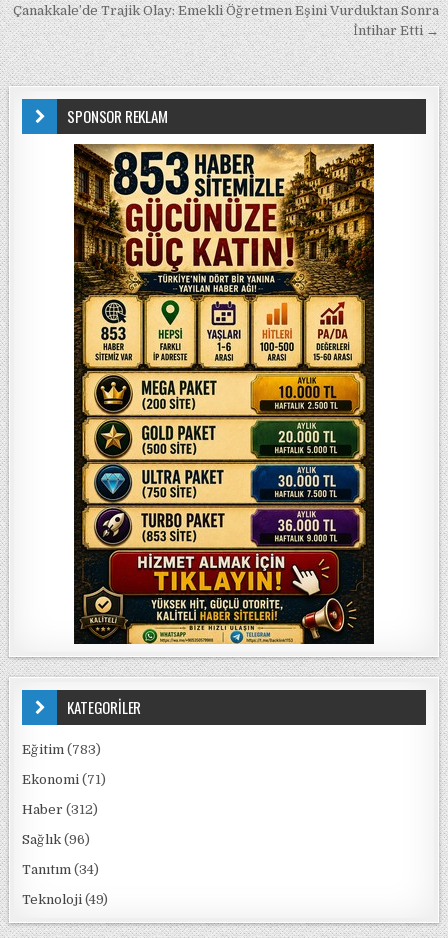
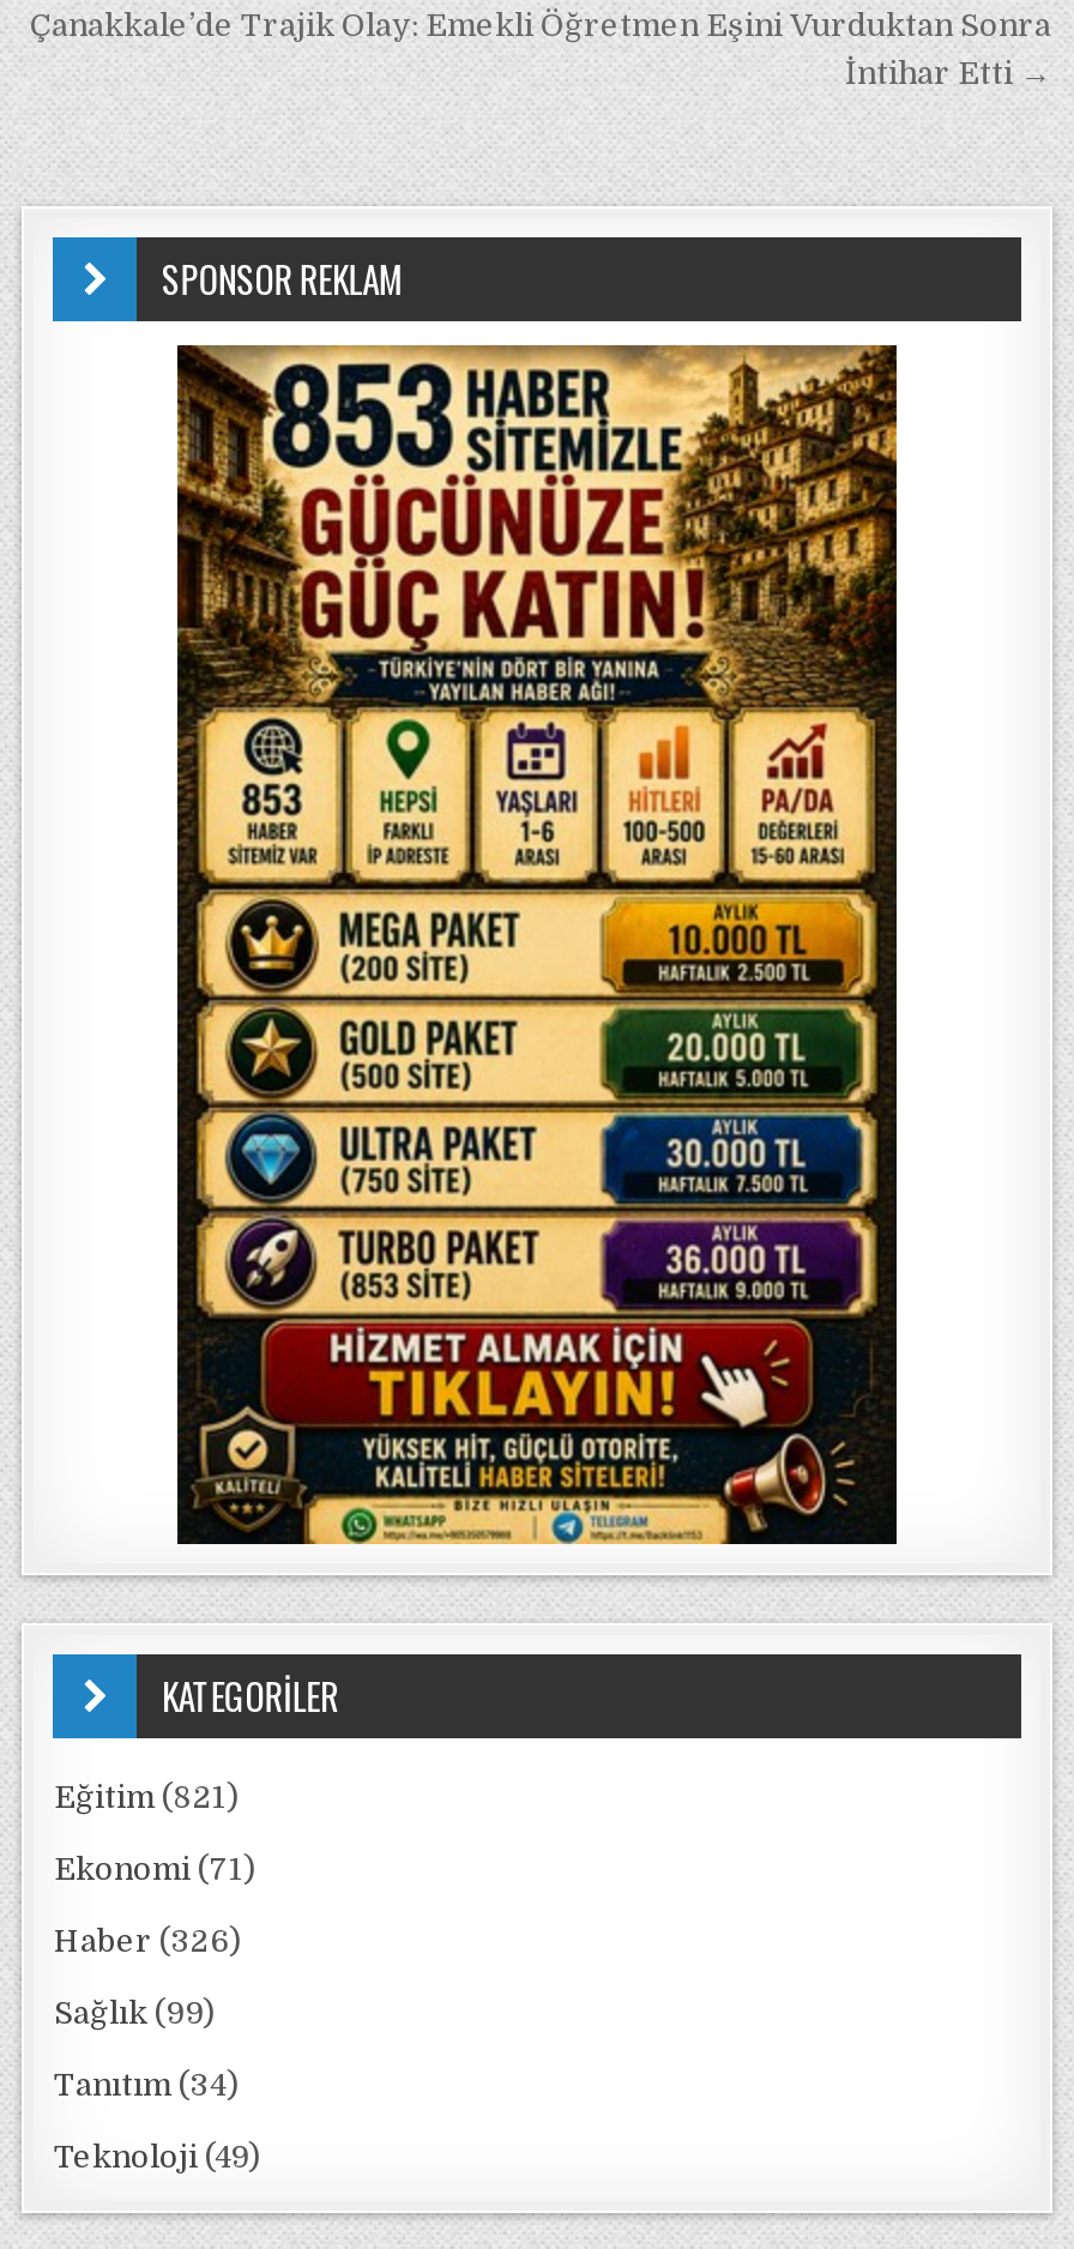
- Eğitim (783)
+ Eğitim (821)

- Haber (312)
+ Haber (326)

- Sağlık (96)
+ Sağlık (99)
